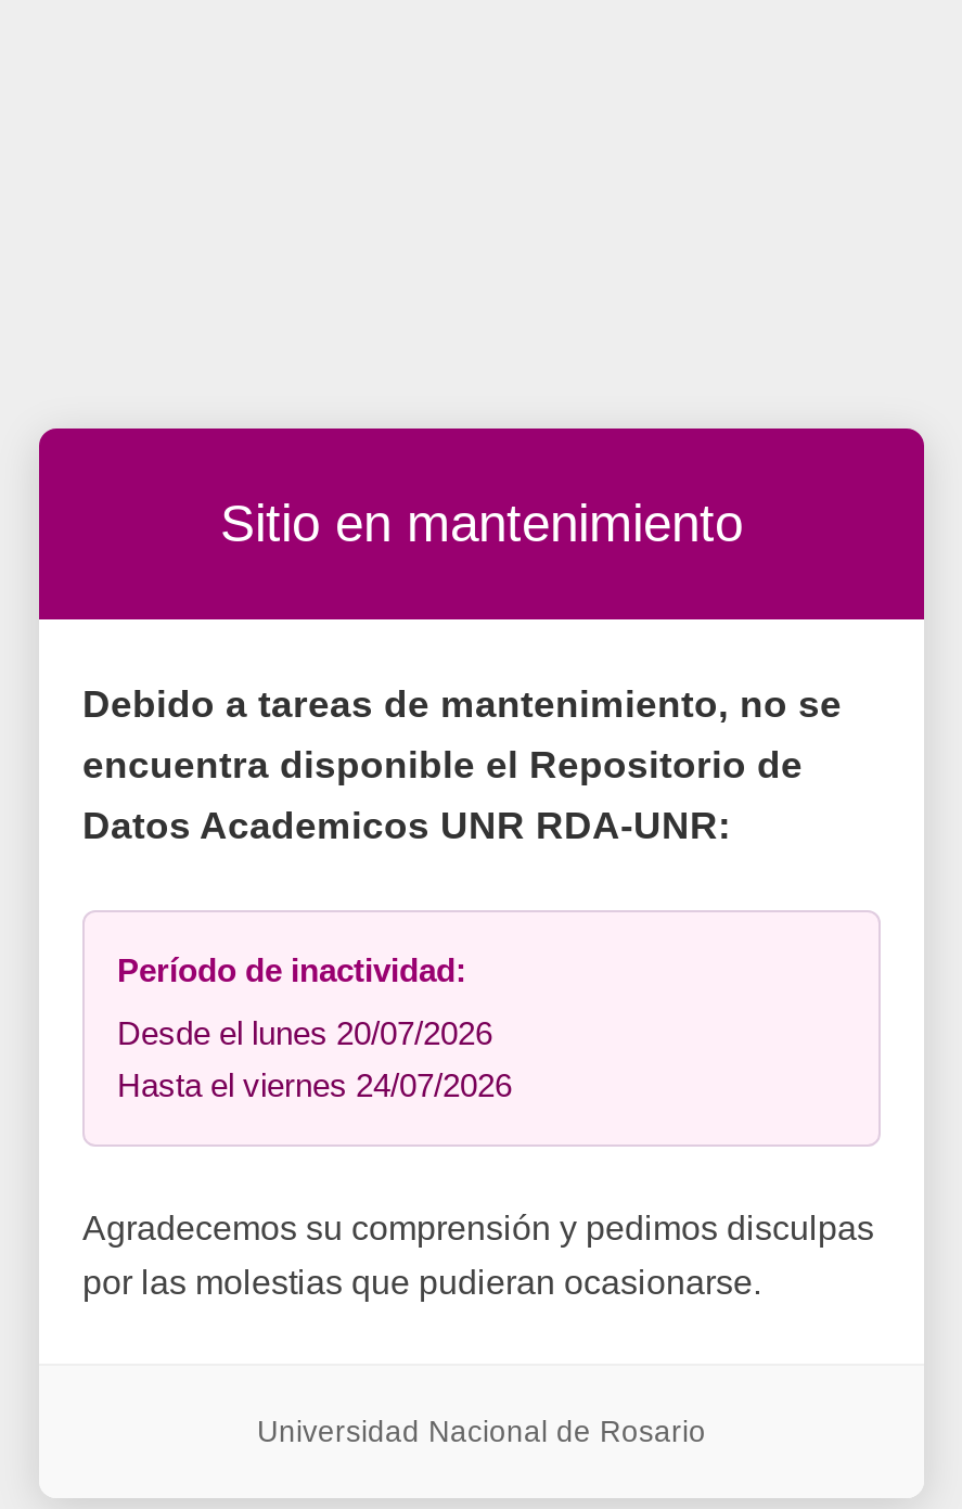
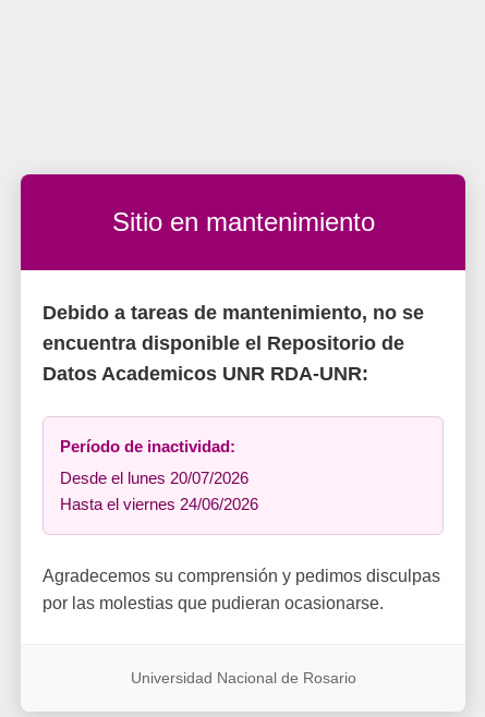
- Hasta el viernes 24/07/2026
+ Hasta el viernes 24/06/2026
